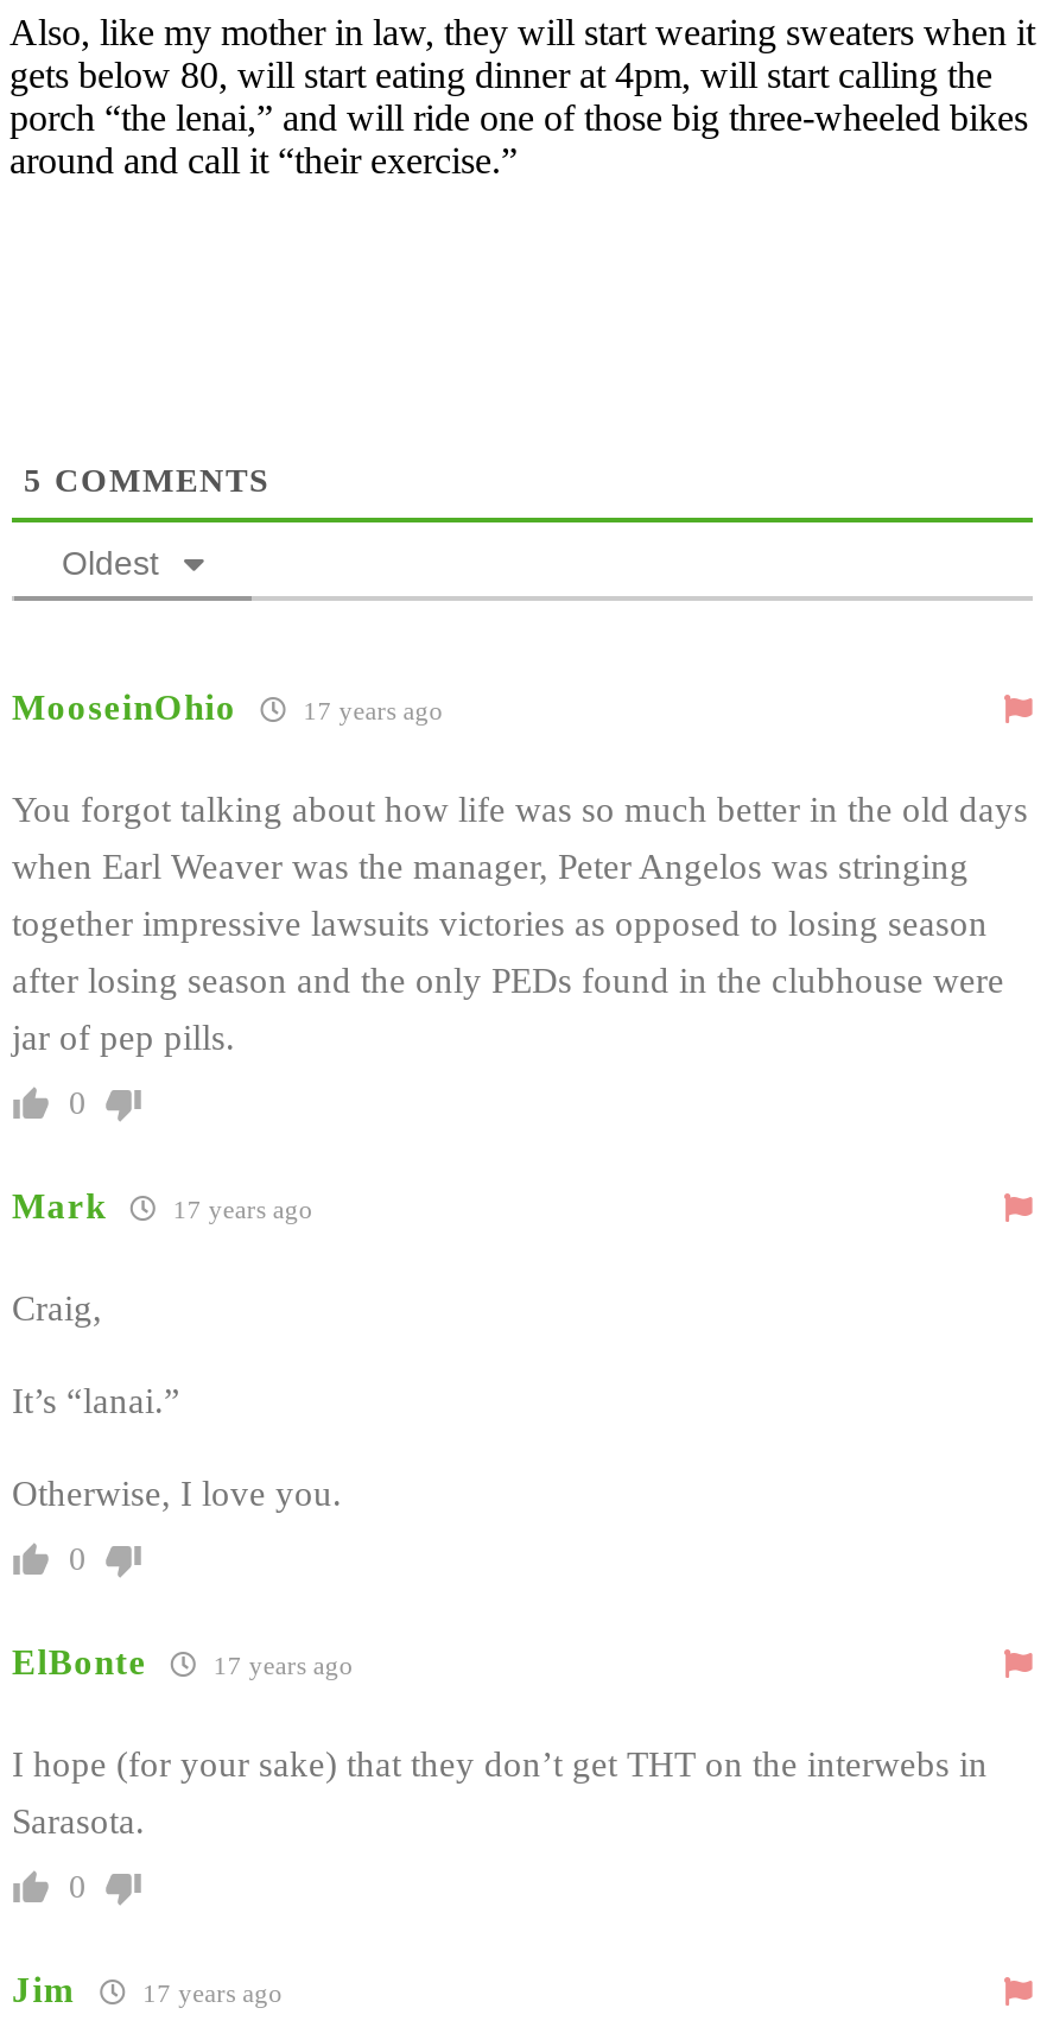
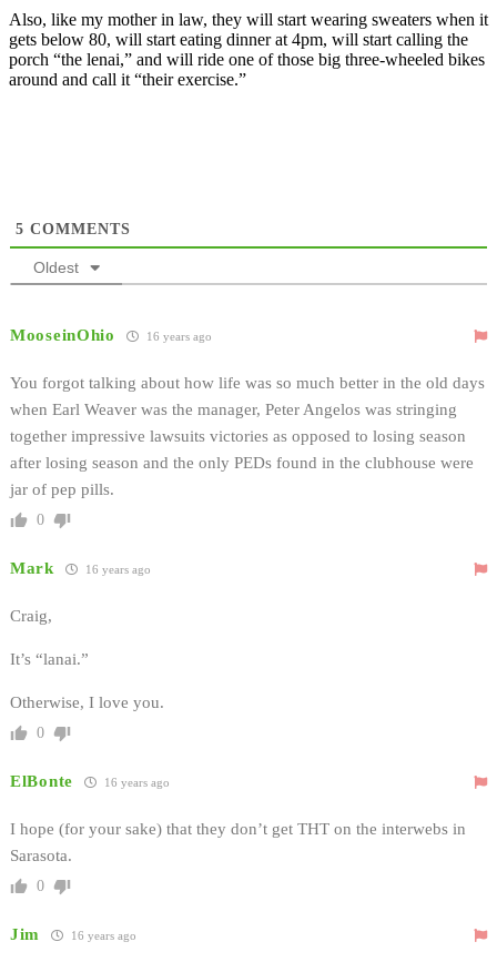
- 17 years ago
+ 16 years ago

- 17 years ago
+ 16 years ago

- 17 years ago
+ 16 years ago

- 17 years ago
+ 16 years ago
